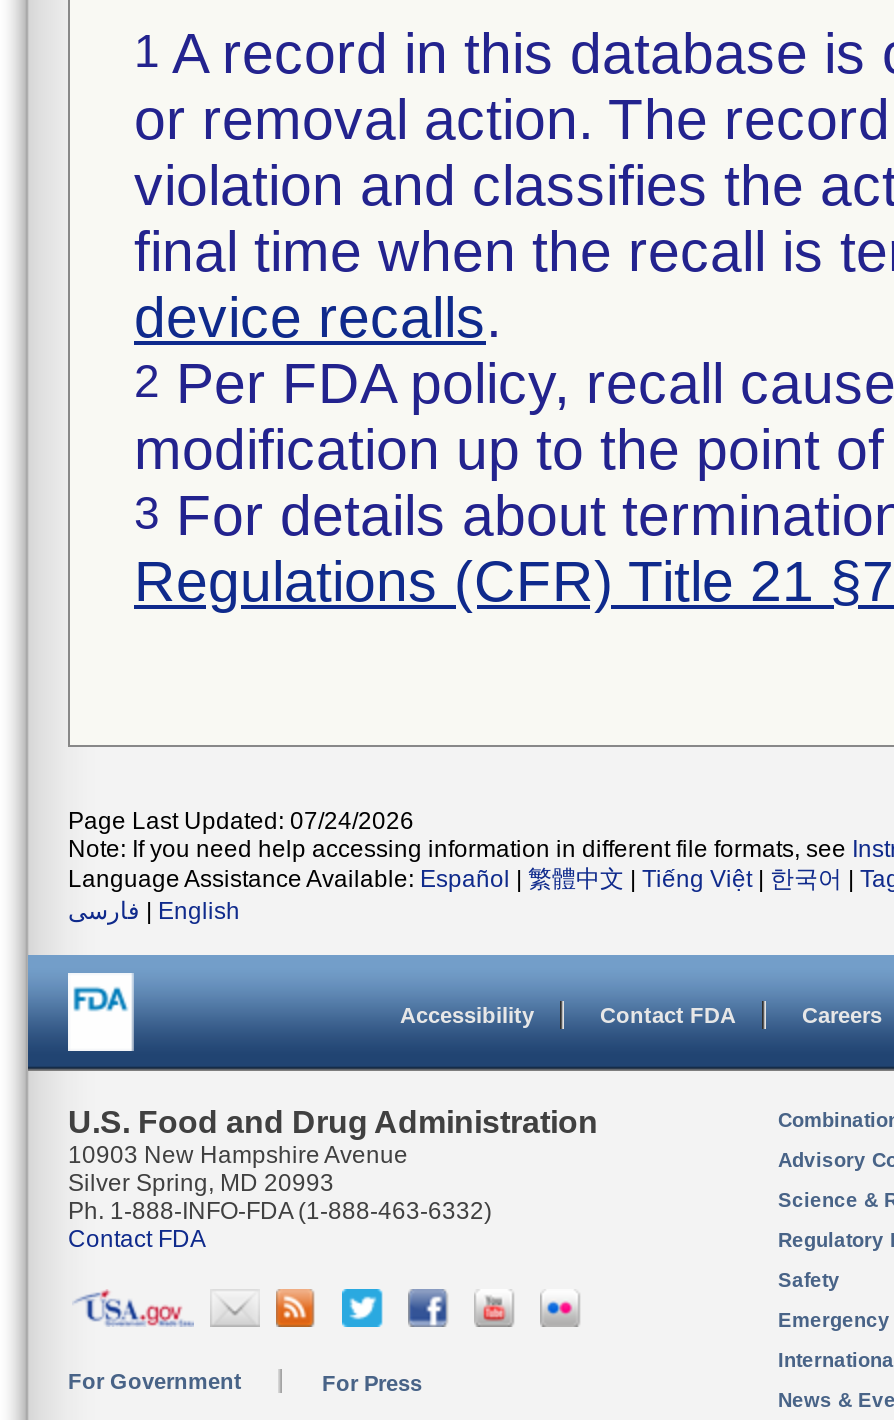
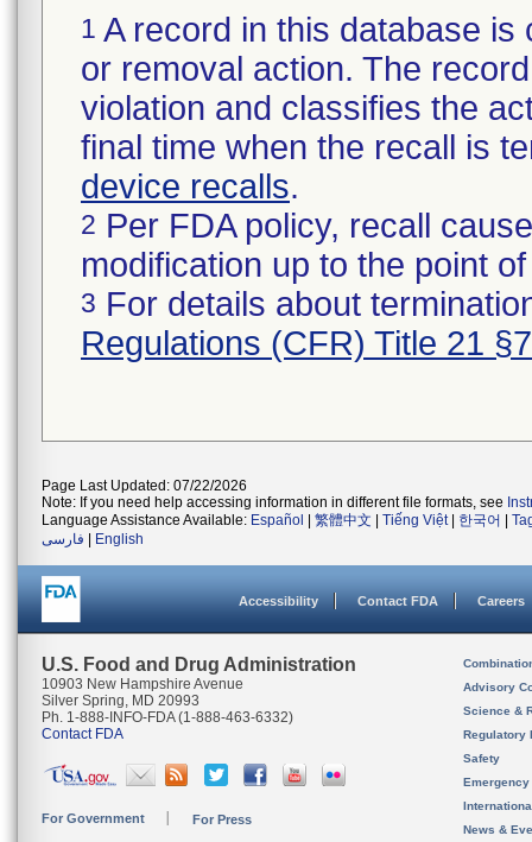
- Page Last Updated: 07/24/2026
+ Page Last Updated: 07/22/2026
